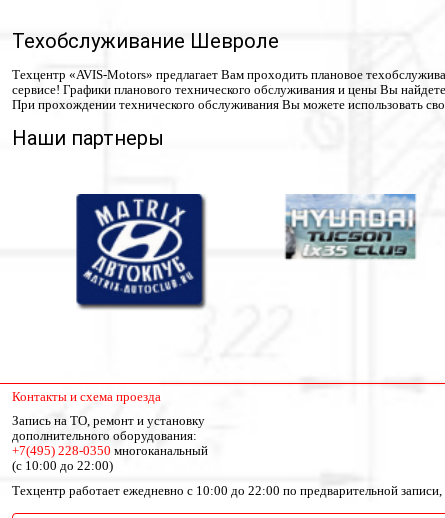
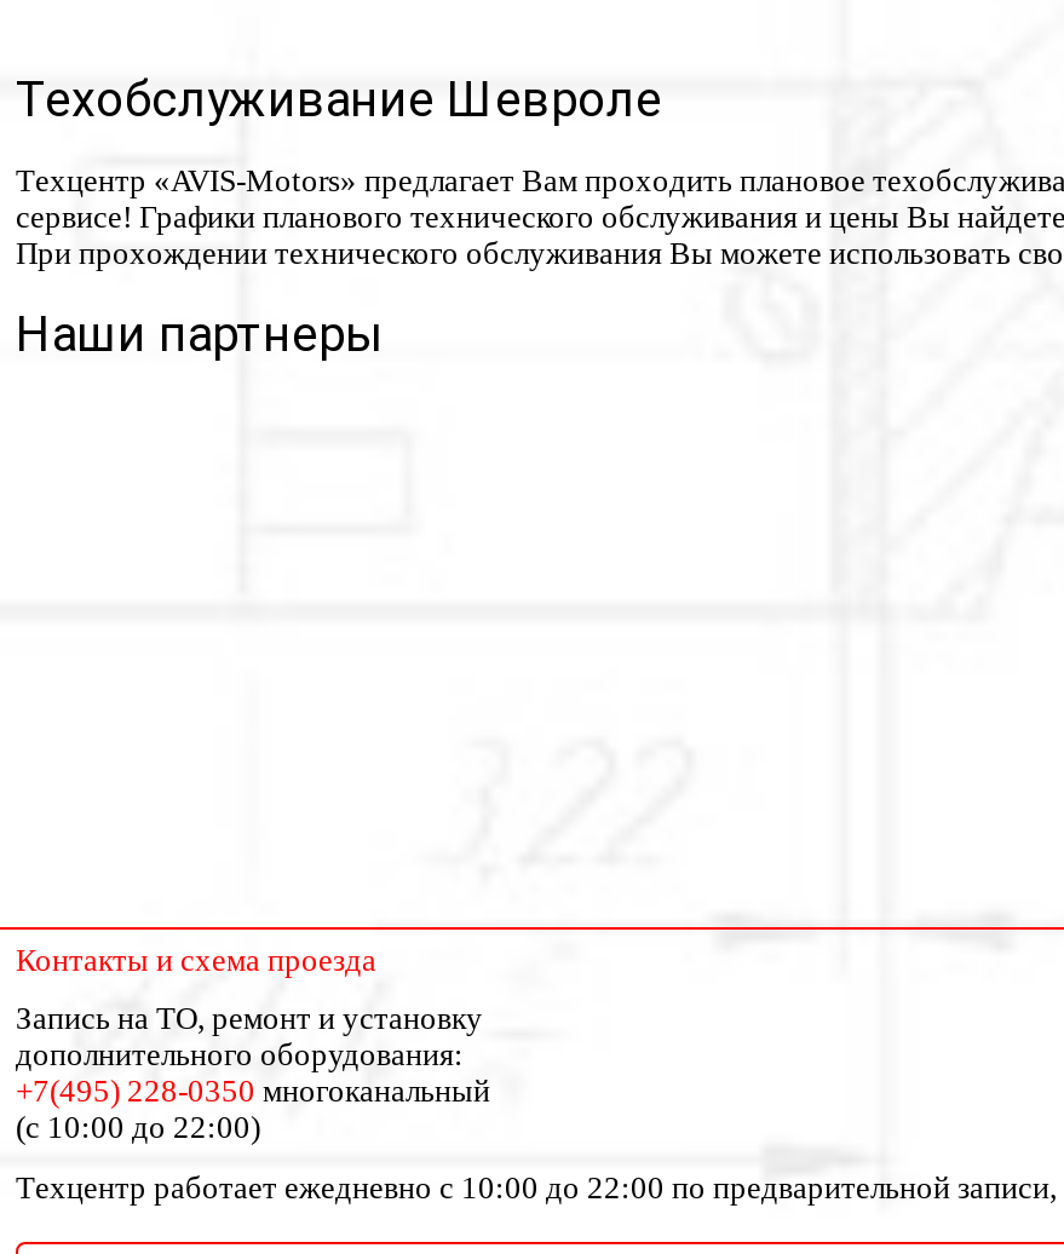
- [image]

- [image]
